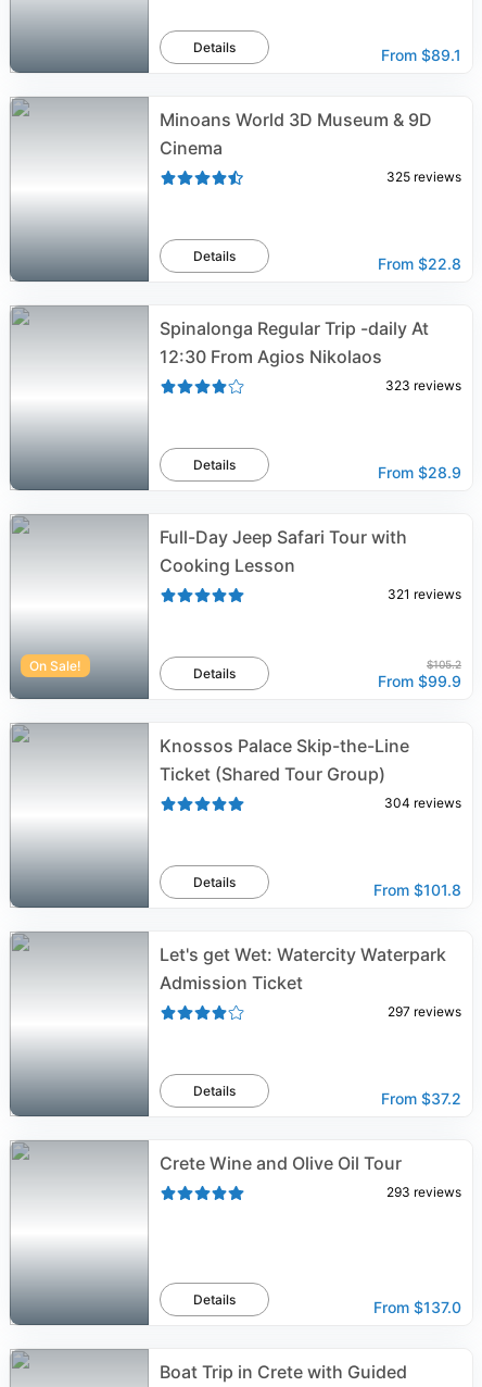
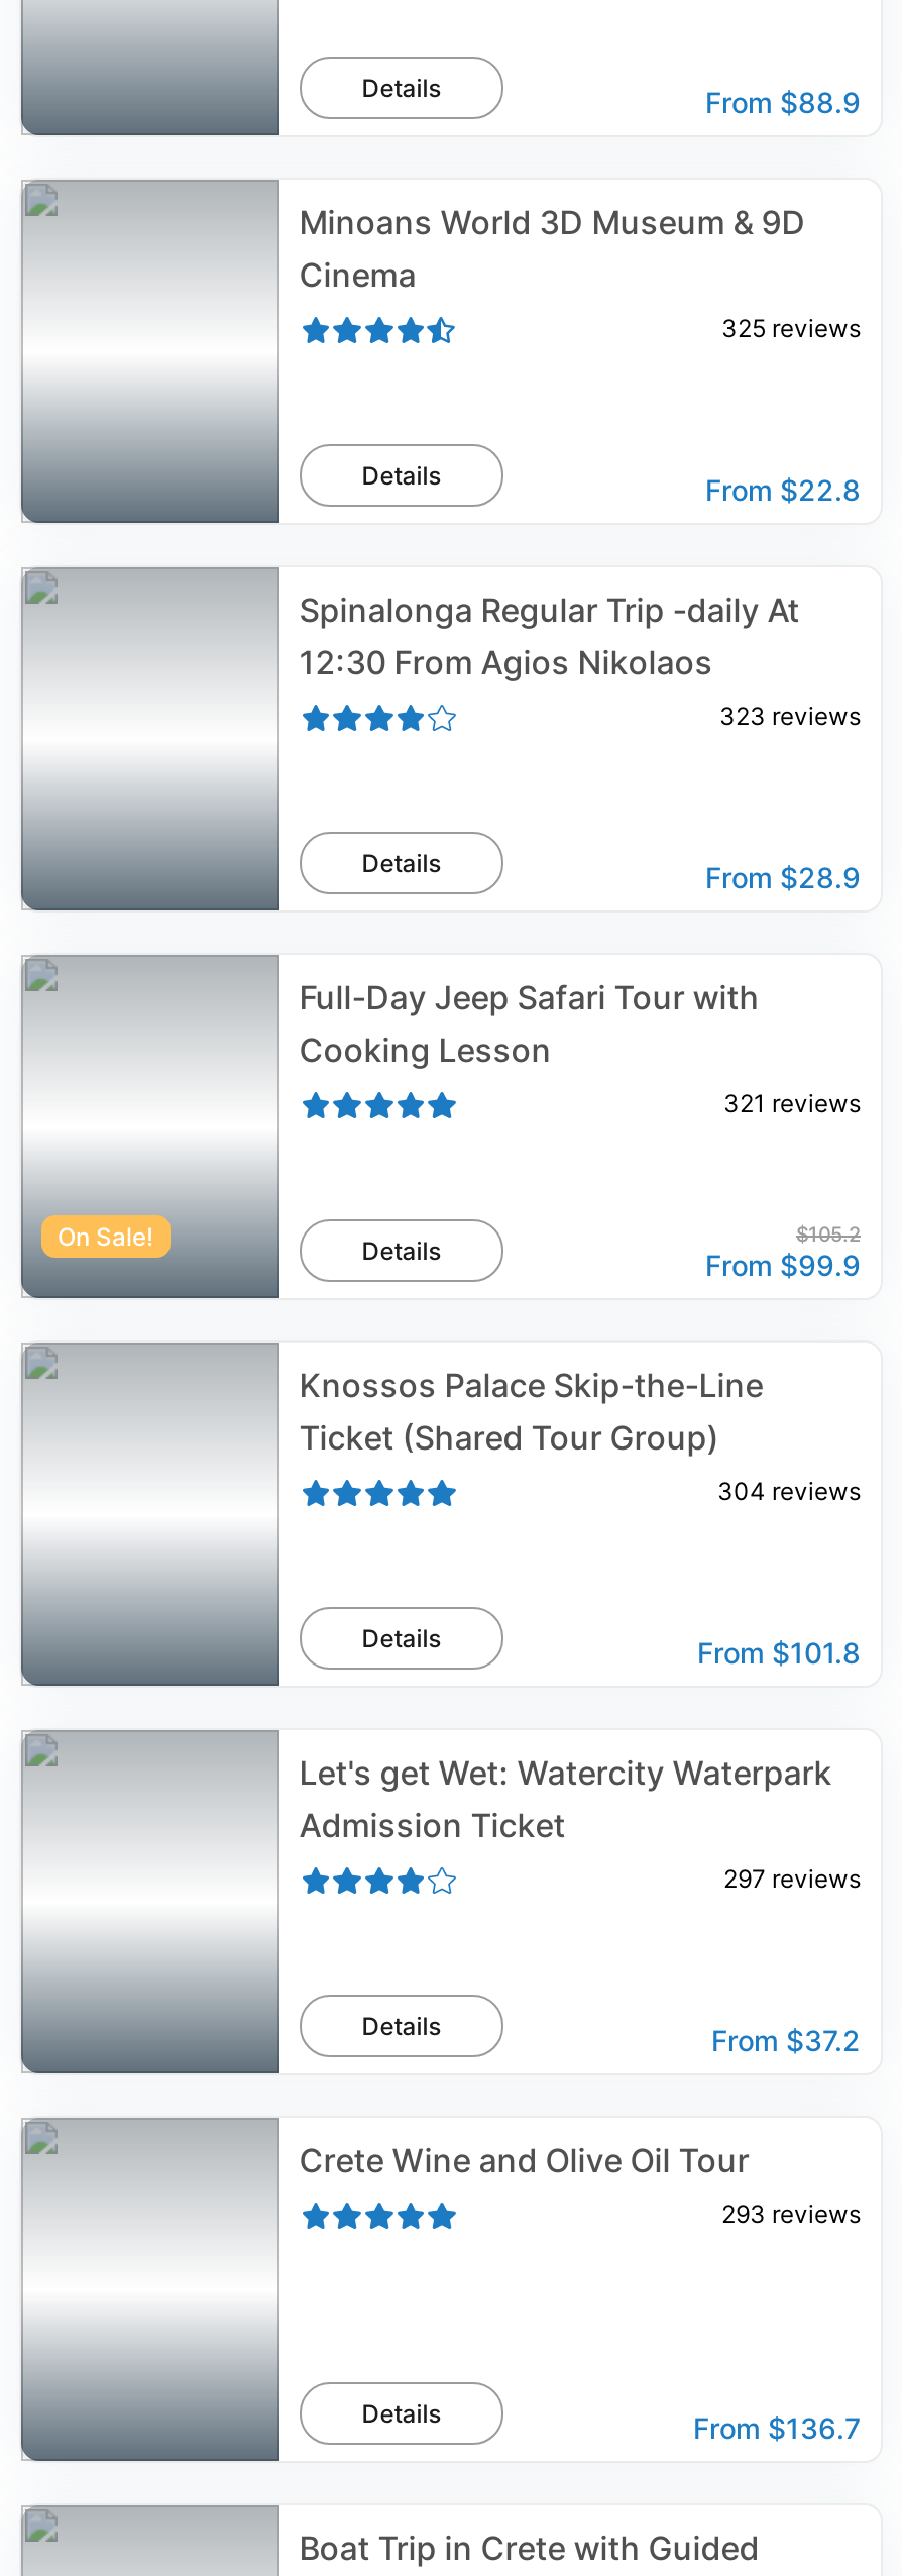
- From $89.1
+ From $88.9

- From $137.0
+ From $136.7
